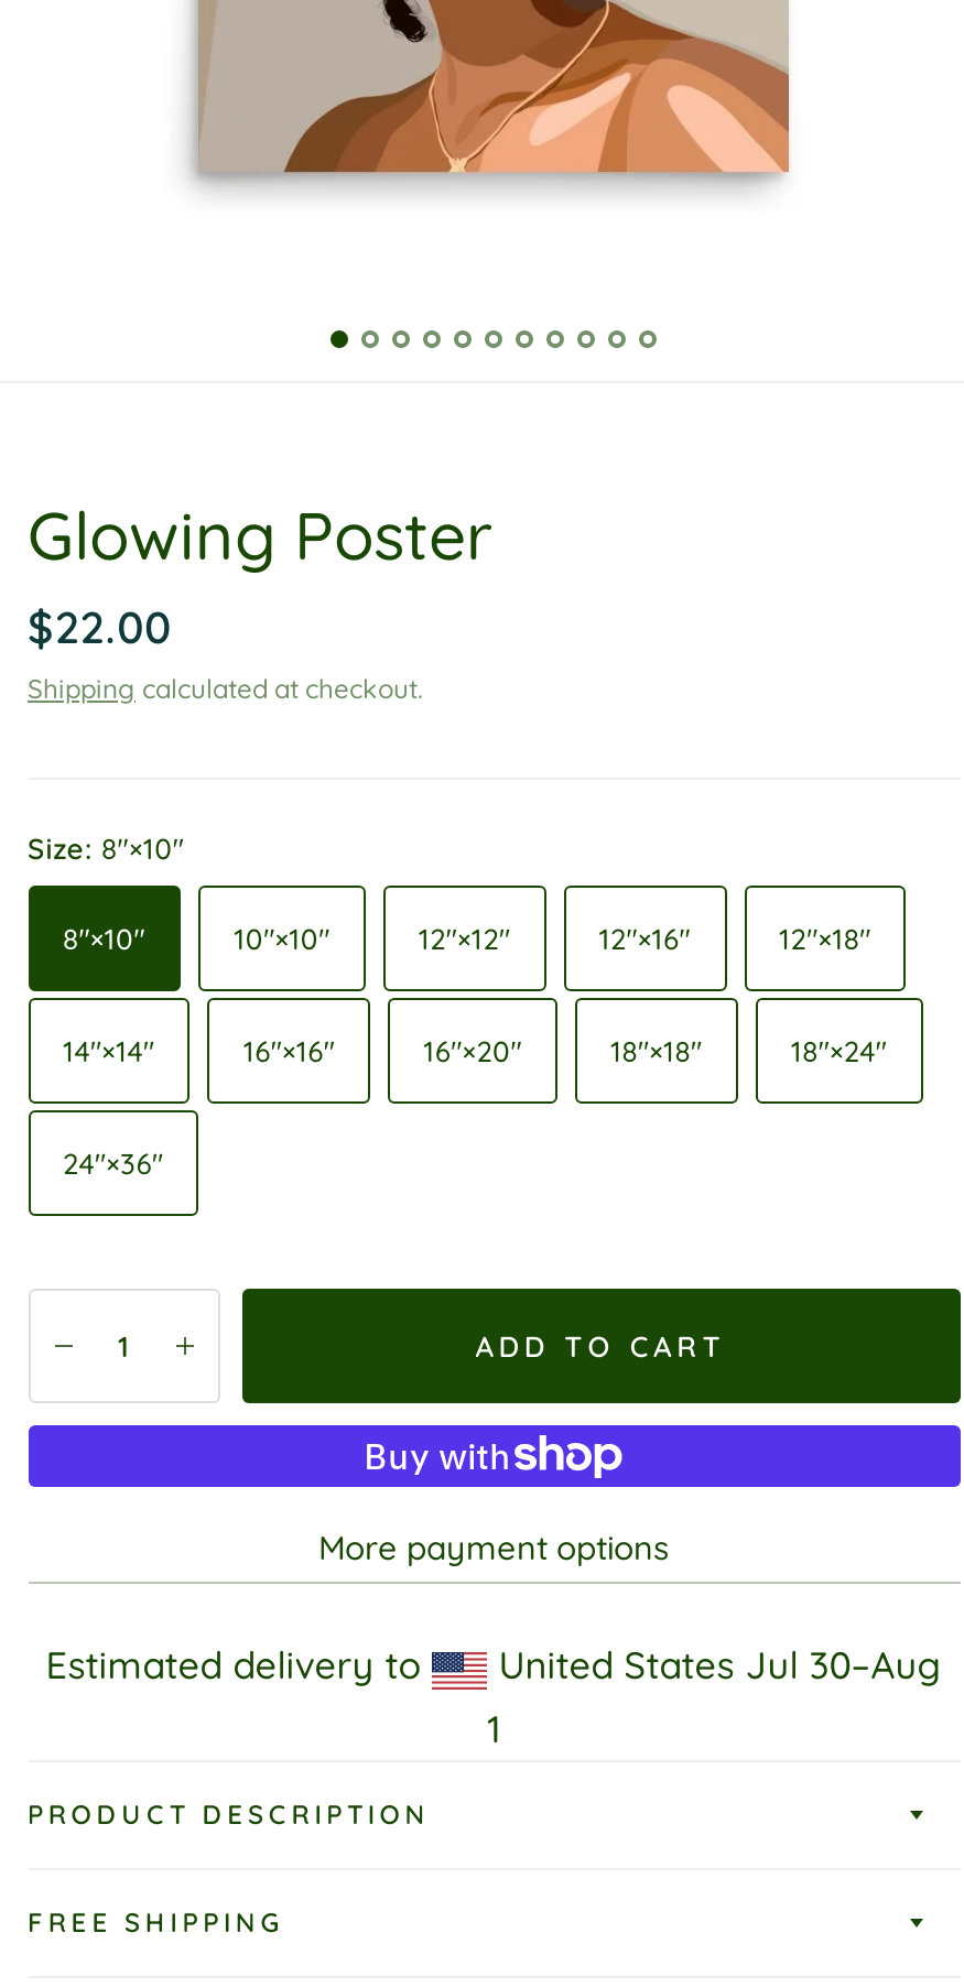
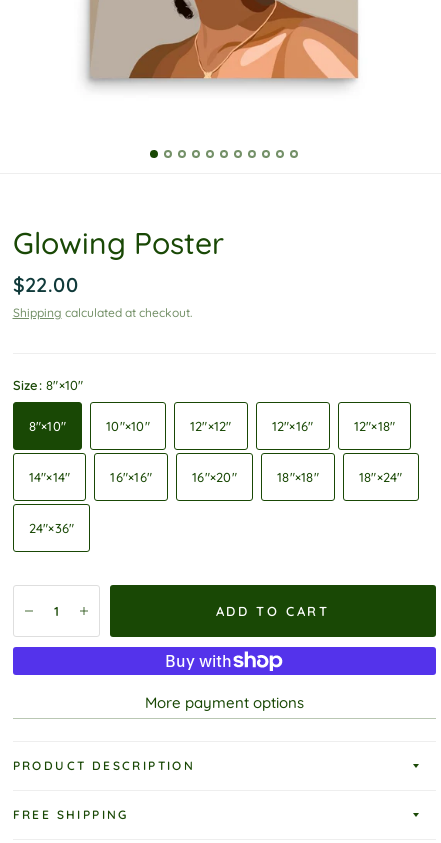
- Estimated delivery to
- United States Jul 30–Aug
- 1
